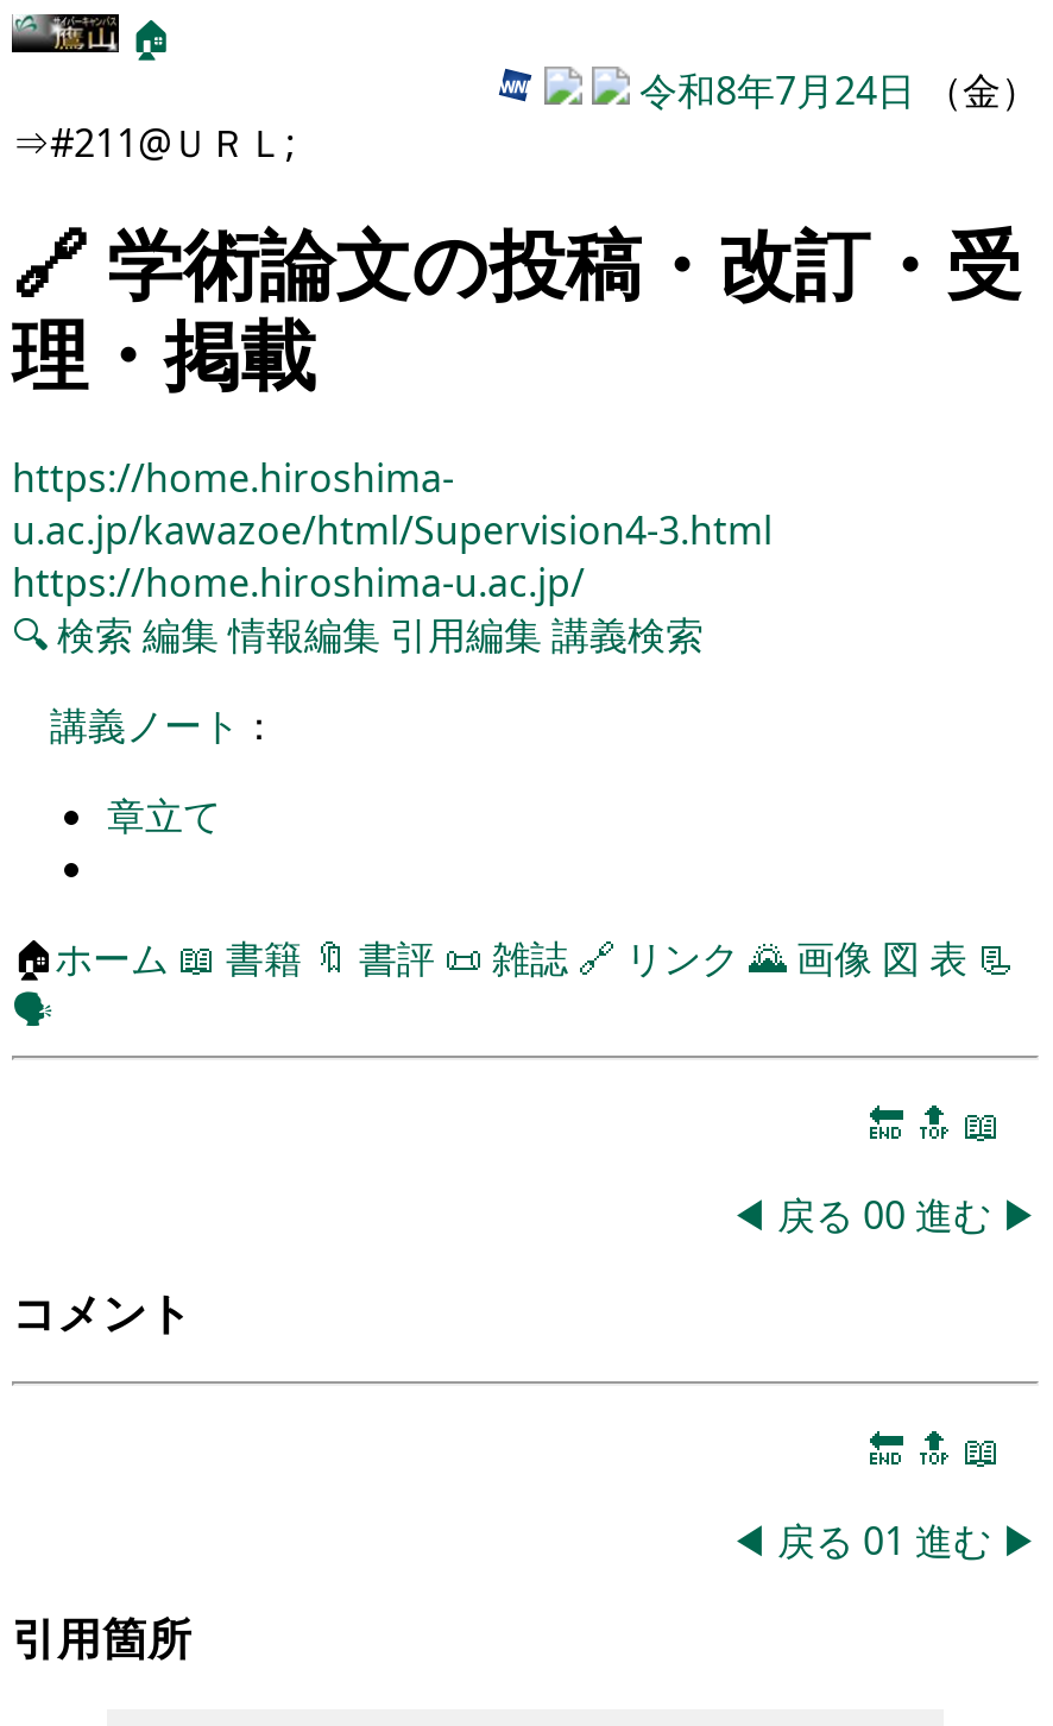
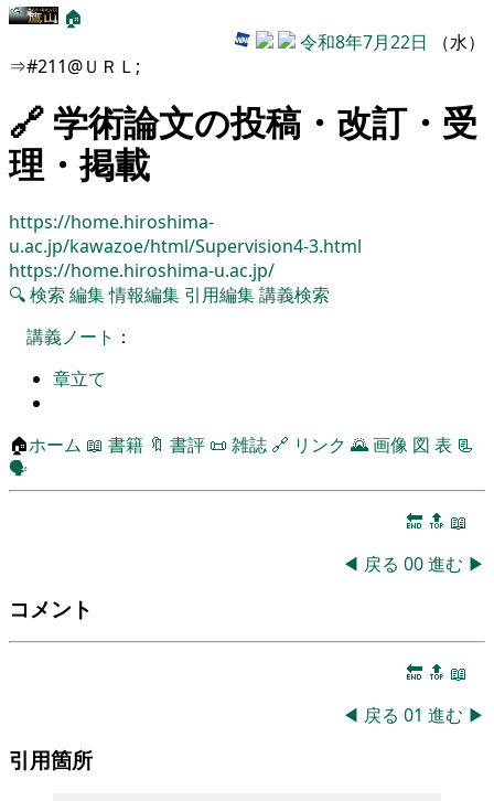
- 令和8年7月24日（金）
+ 令和8年7月22日（水）
